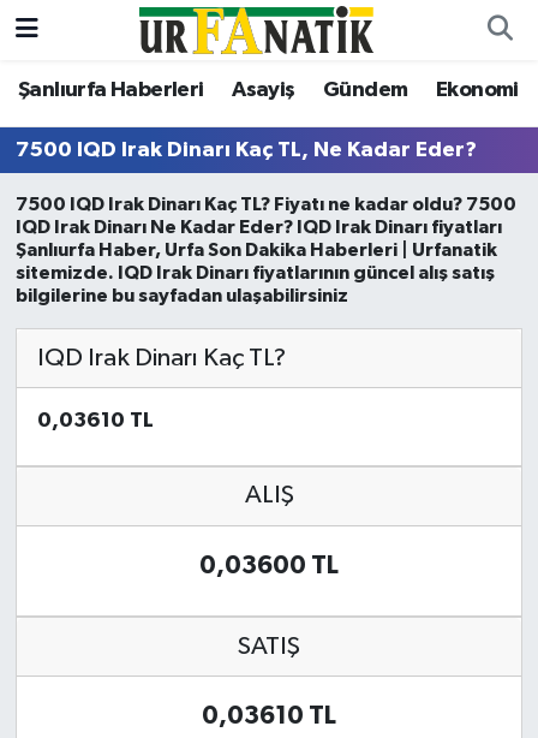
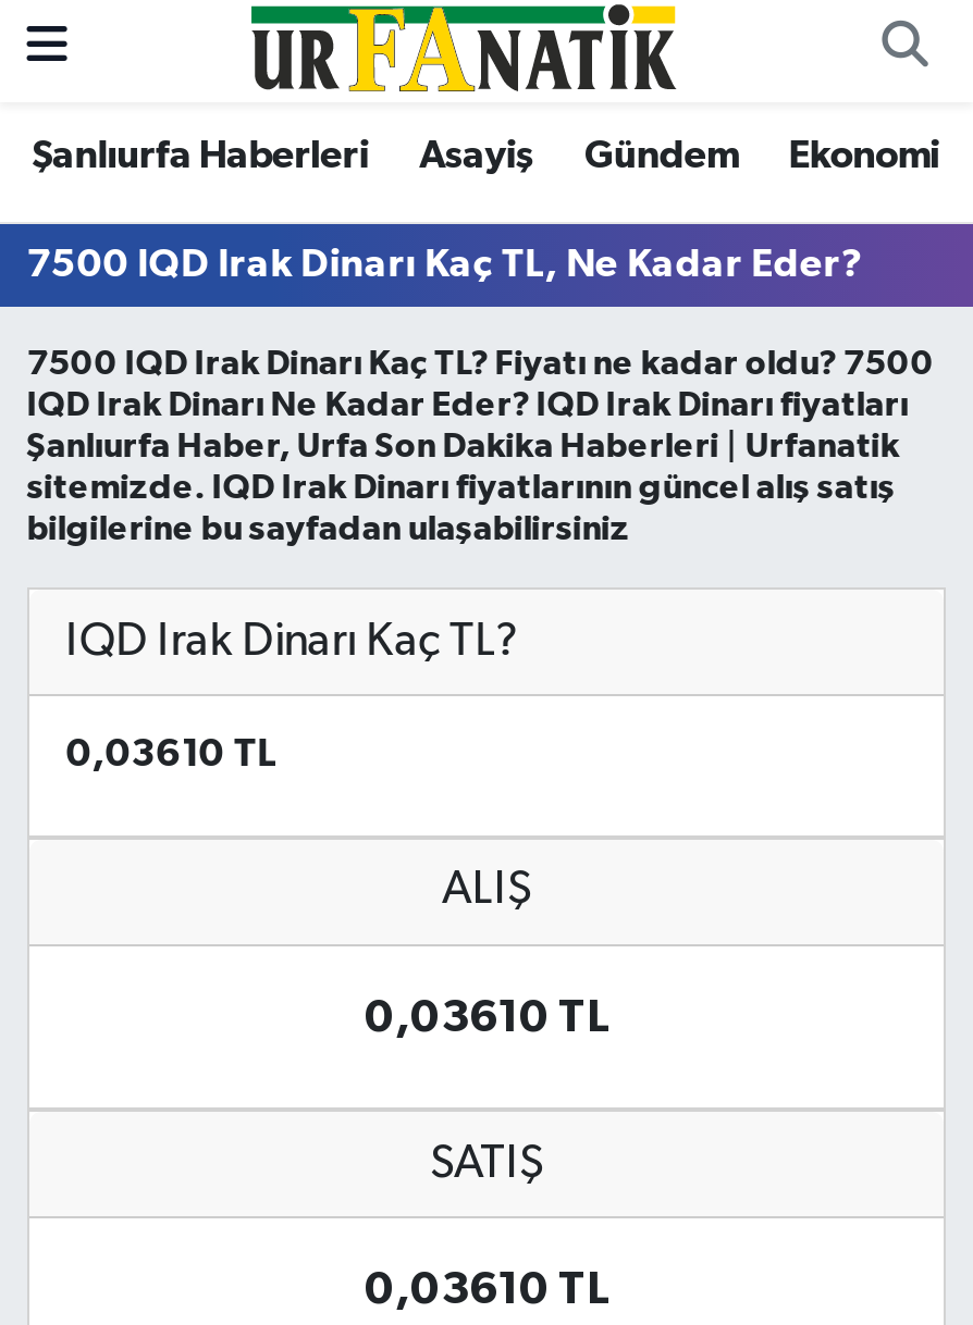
- 0,03600 TL
+ 0,03610 TL
